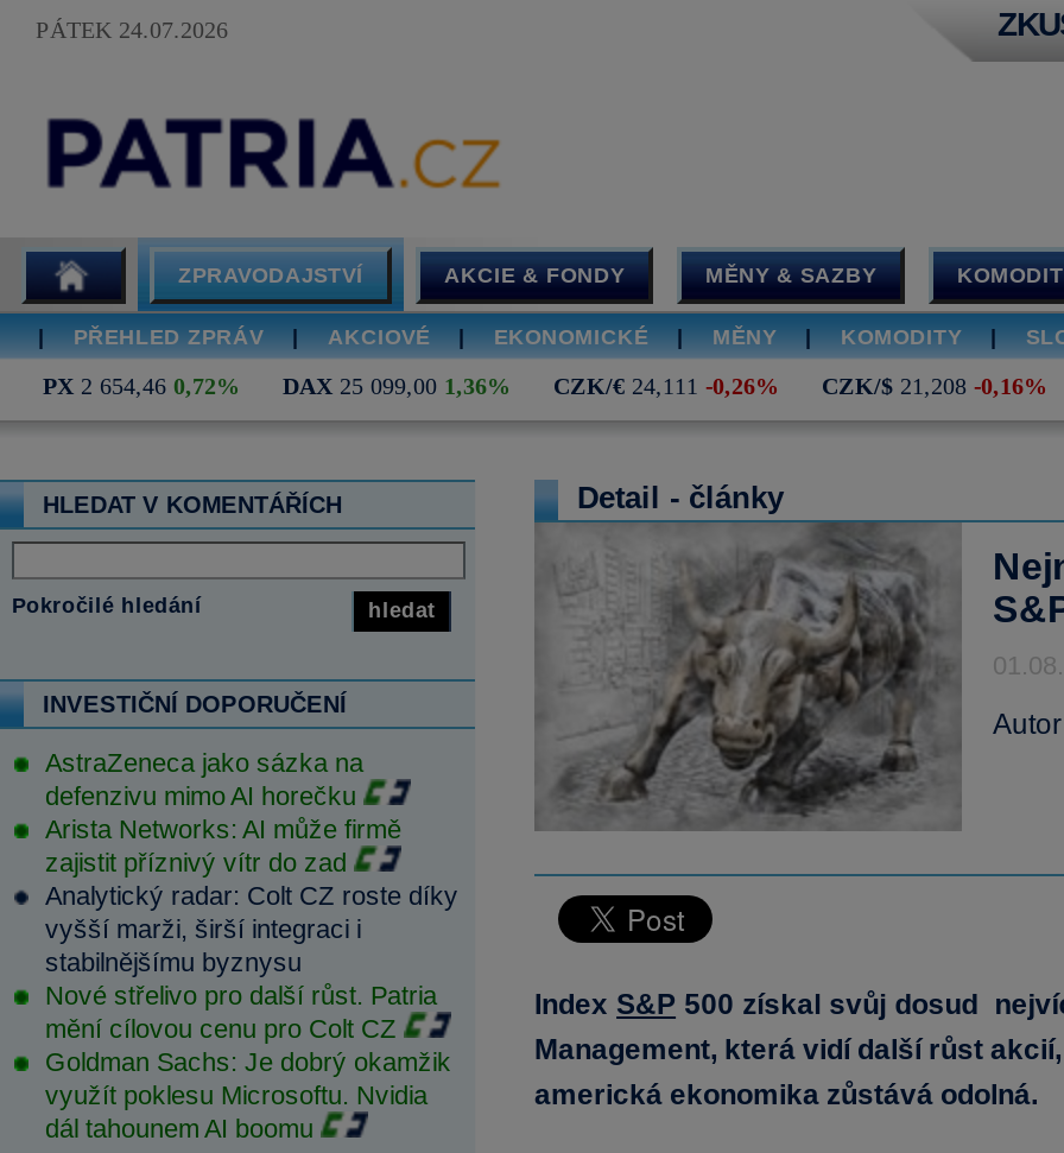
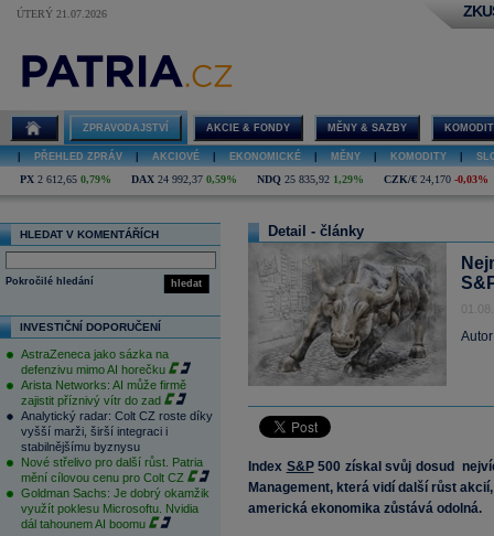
- PÁTEK 24.07.2026
+ ÚTERÝ 21.07.2026

- PX 2 654,46 0,72%
- DAX 25 099,00 1,36%
- CZK/€ 24,111 -0,26%
- CZK/$ 21,208 -0,16%
+ PX 2 612,65 0,79%
+ DAX 24 992,37 0,59%
+ NDQ 25 835,92 1,29%
+ CZK/€ 24,170 -0,03%
